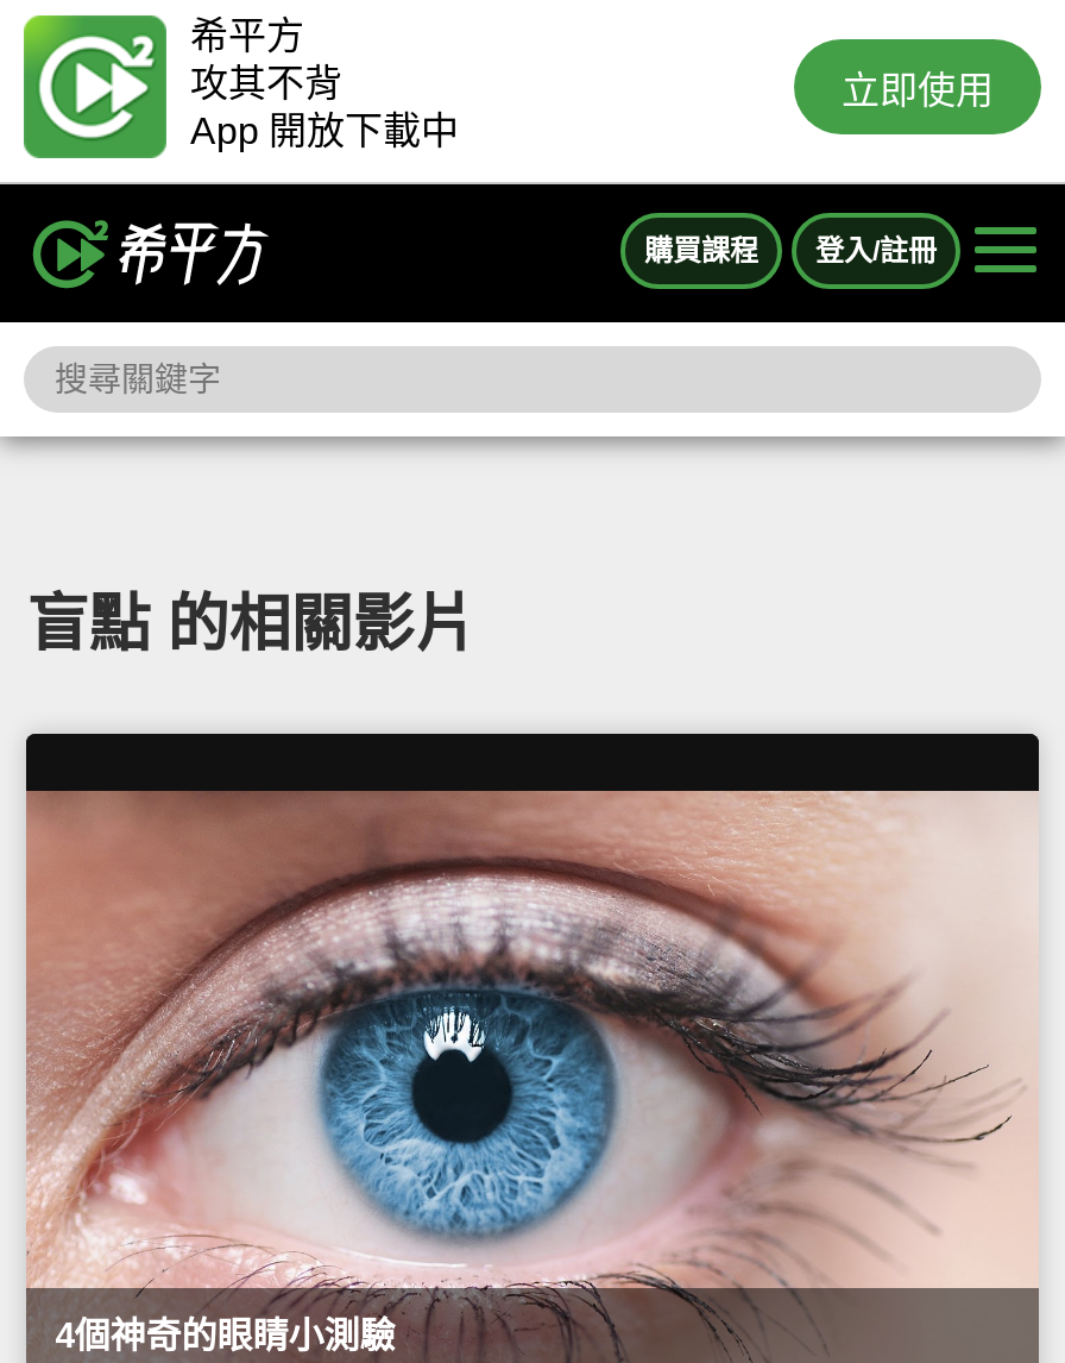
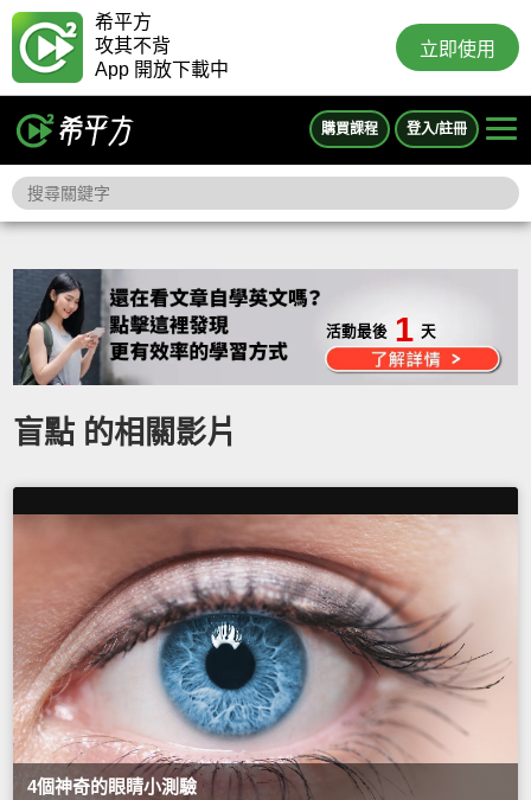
+ 活動最後 1 天
